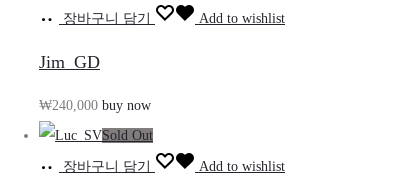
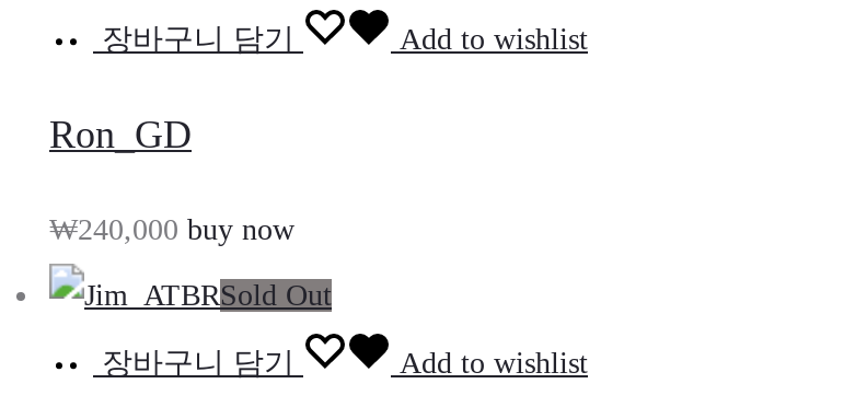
- Jim_GD
+ Ron_GD
